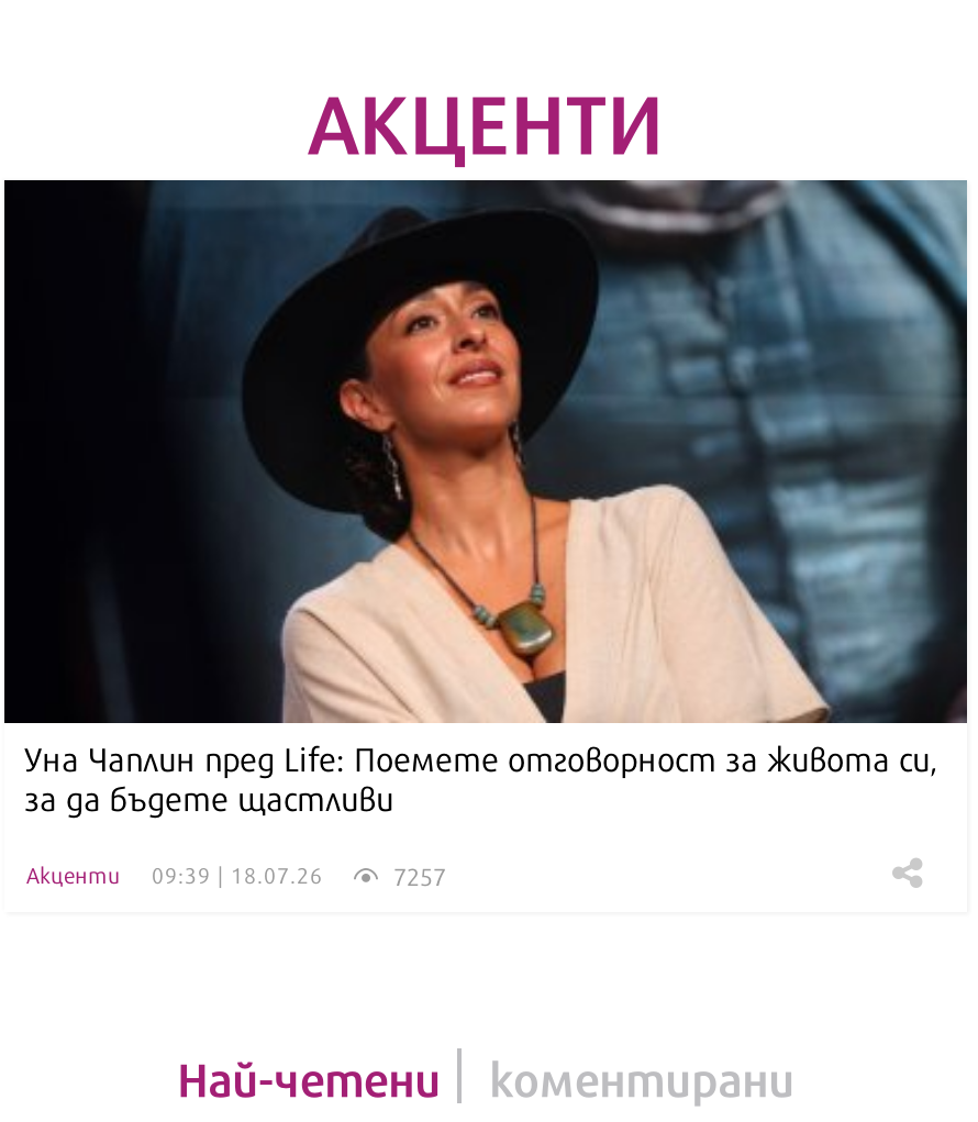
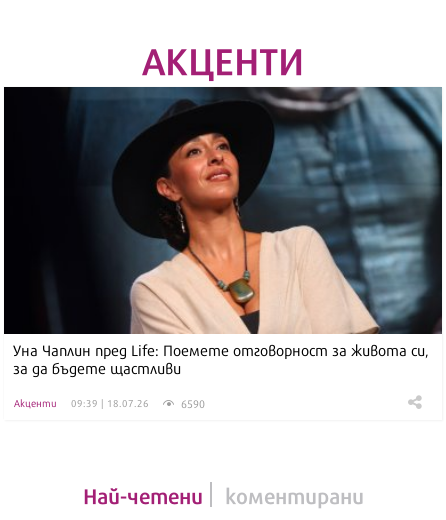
- 7257
+ 6590
